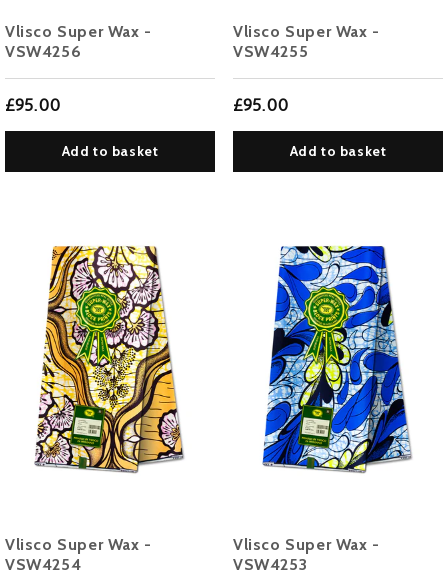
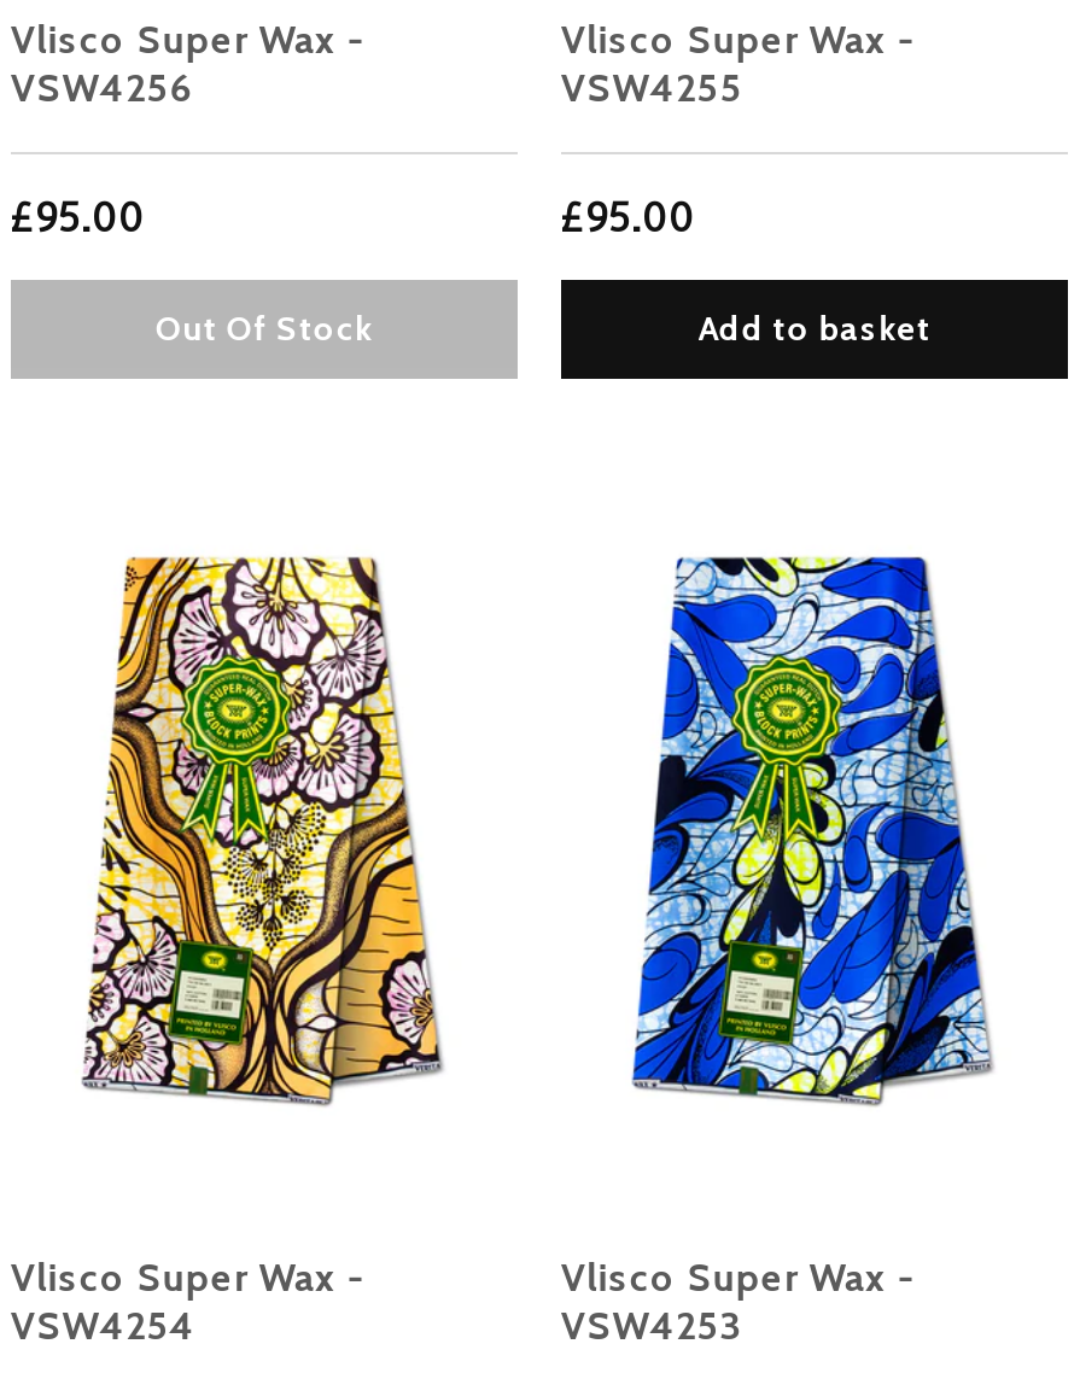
- Add to basket
+ Out Of Stock
